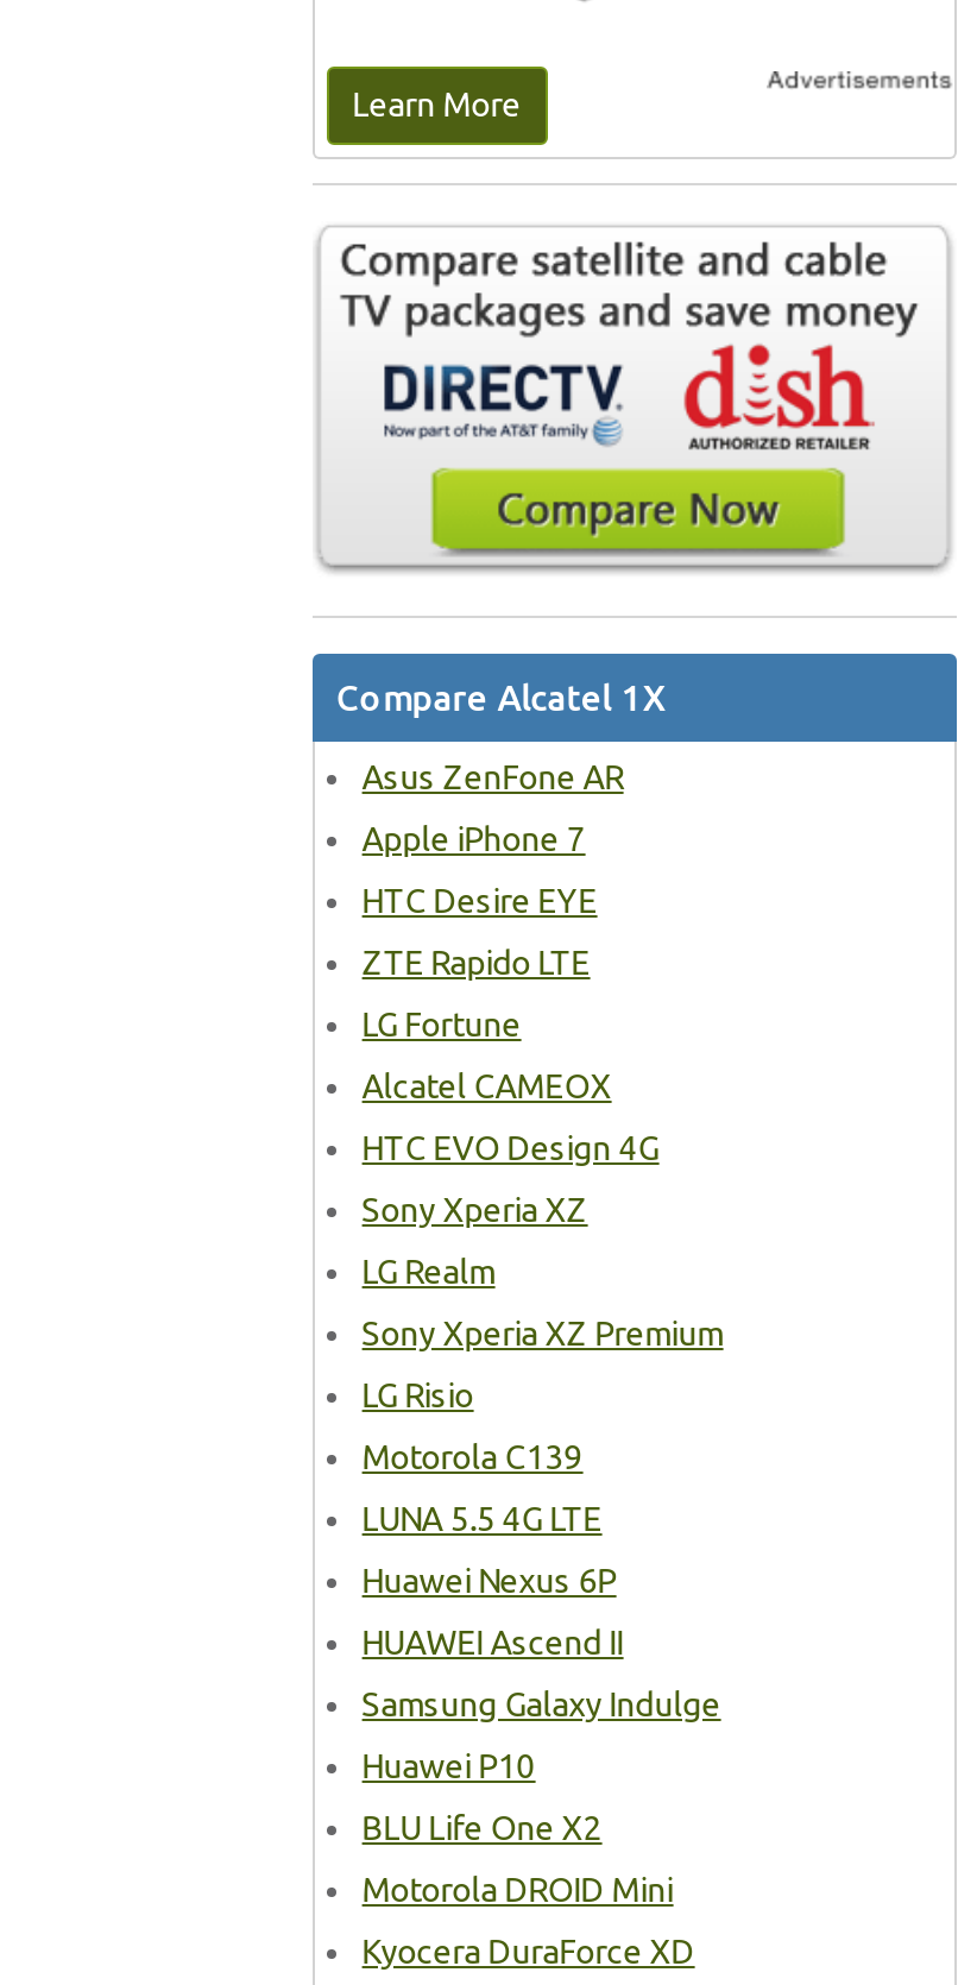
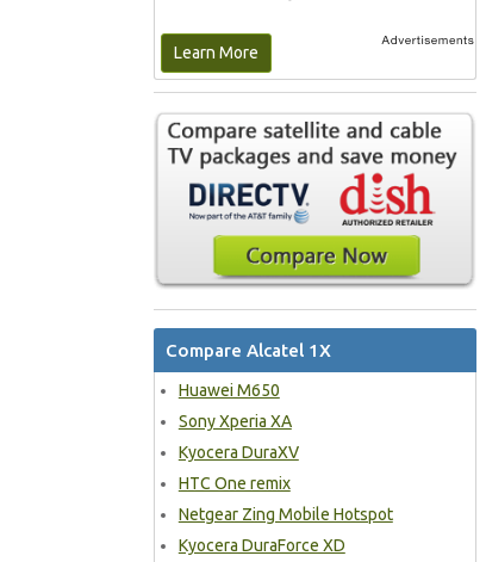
- Asus ZenFone AR
- Apple iPhone 7
- HTC Desire EYE
- ZTE Rapido LTE
- LG Fortune
- Alcatel CAMEOX
- HTC EVO Design 4G
- Sony Xperia XZ
- LG Realm
- Sony Xperia XZ Premium
- LG Risio
- Motorola C139
- LUNA 5.5 4G LTE
- Huawei Nexus 6P
- HUAWEI Ascend II
- Samsung Galaxy Indulge
- Huawei P10
- BLU Life One X2
- Motorola DROID Mini
+ Huawei M650
+ Sony Xperia XA
+ Kyocera DuraXV
+ HTC One remix
+ Netgear Zing Mobile Hotspot
